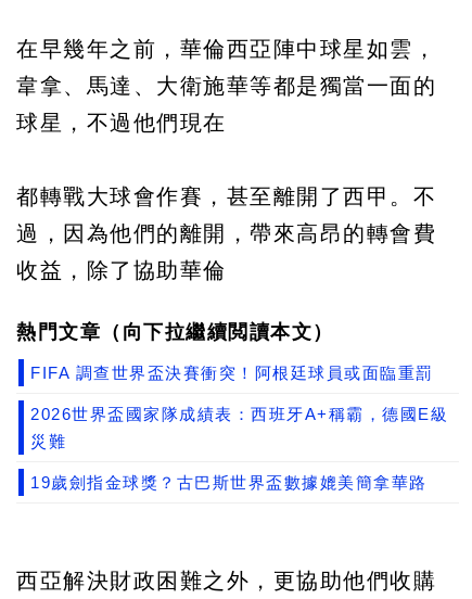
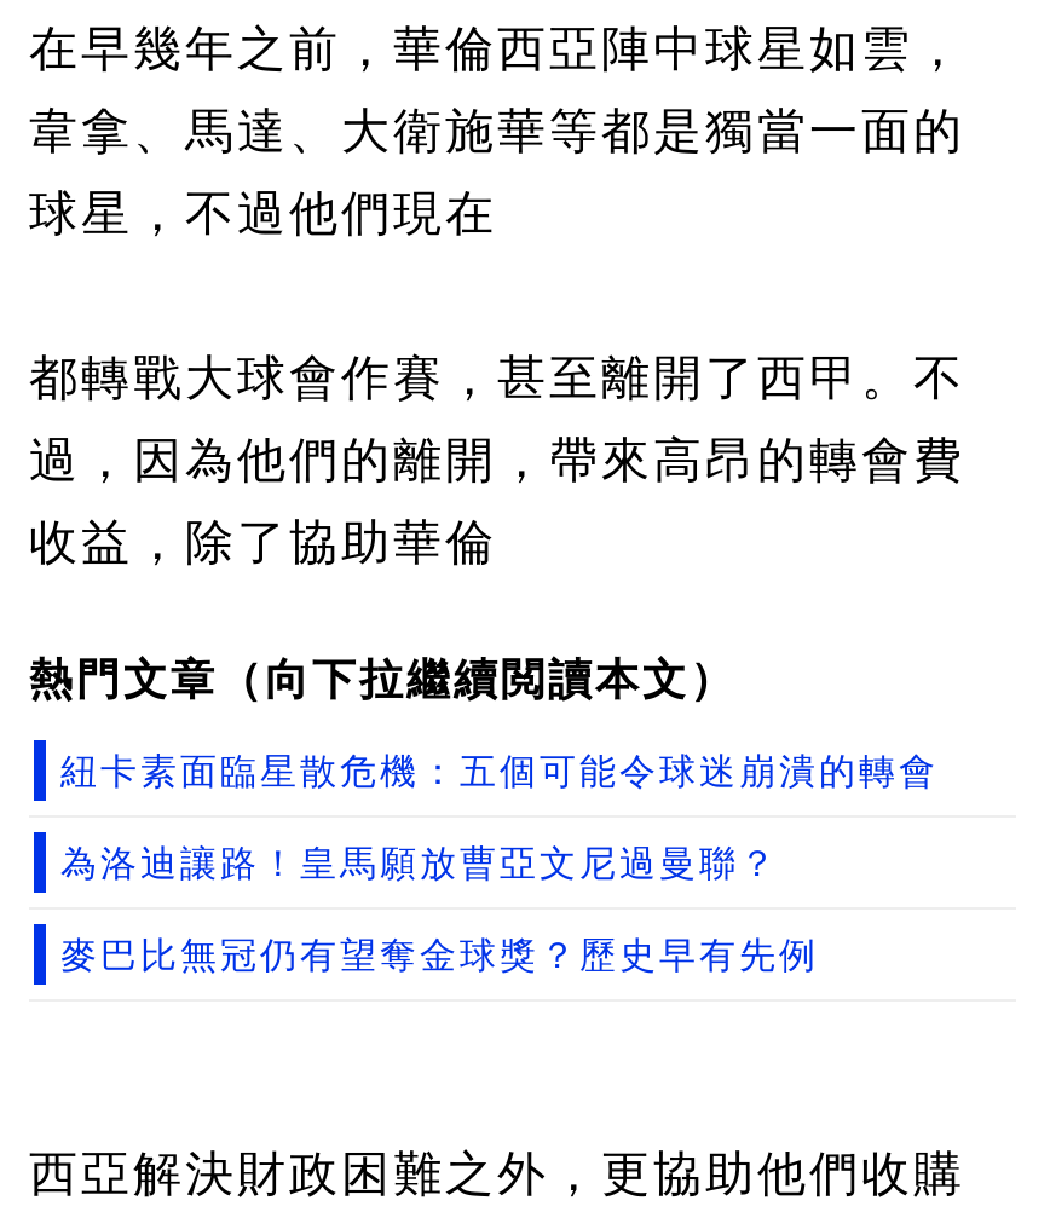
- FIFA 調查世界盃決賽衝突！阿根廷球員或面臨重罰
- 2026世界盃國家隊成績表：西班牙A+稱霸，德國E級
- 災難
- 19歲劍指金球獎？古巴斯世界盃數據媲美簡拿華路
+ 紐卡素面臨星散危機：五個可能令球迷崩潰的轉會
+ 為洛迪讓路！皇馬願放曹亞文尼過曼聯？
+ 麥巴比無冠仍有望奪金球獎？歷史早有先例
